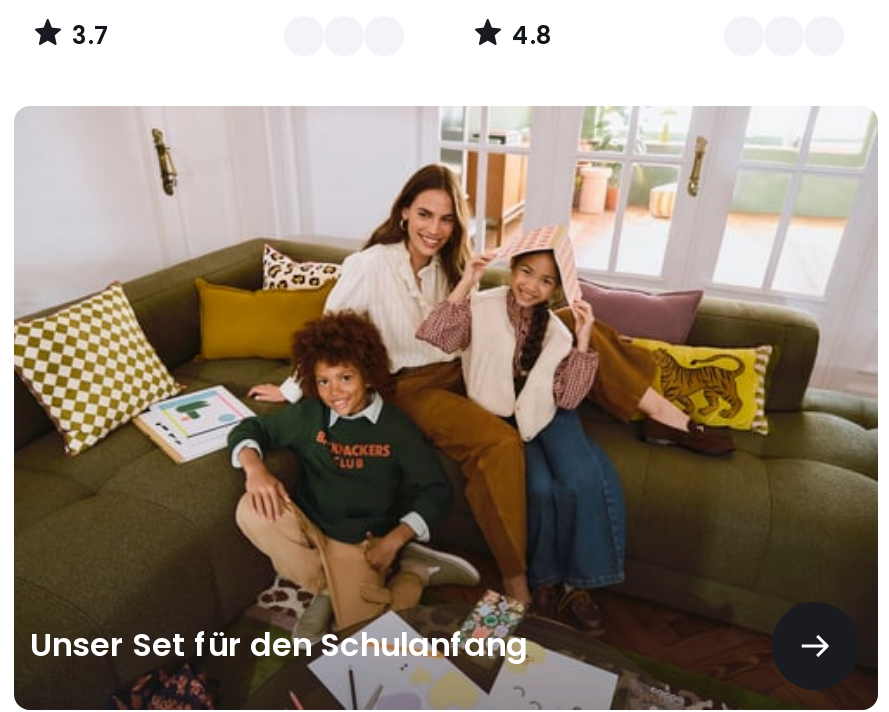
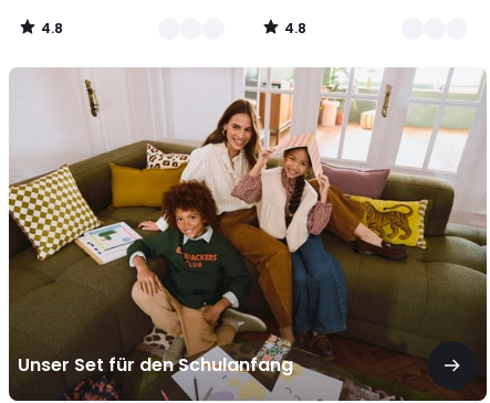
- 3.7
+ 4.8
